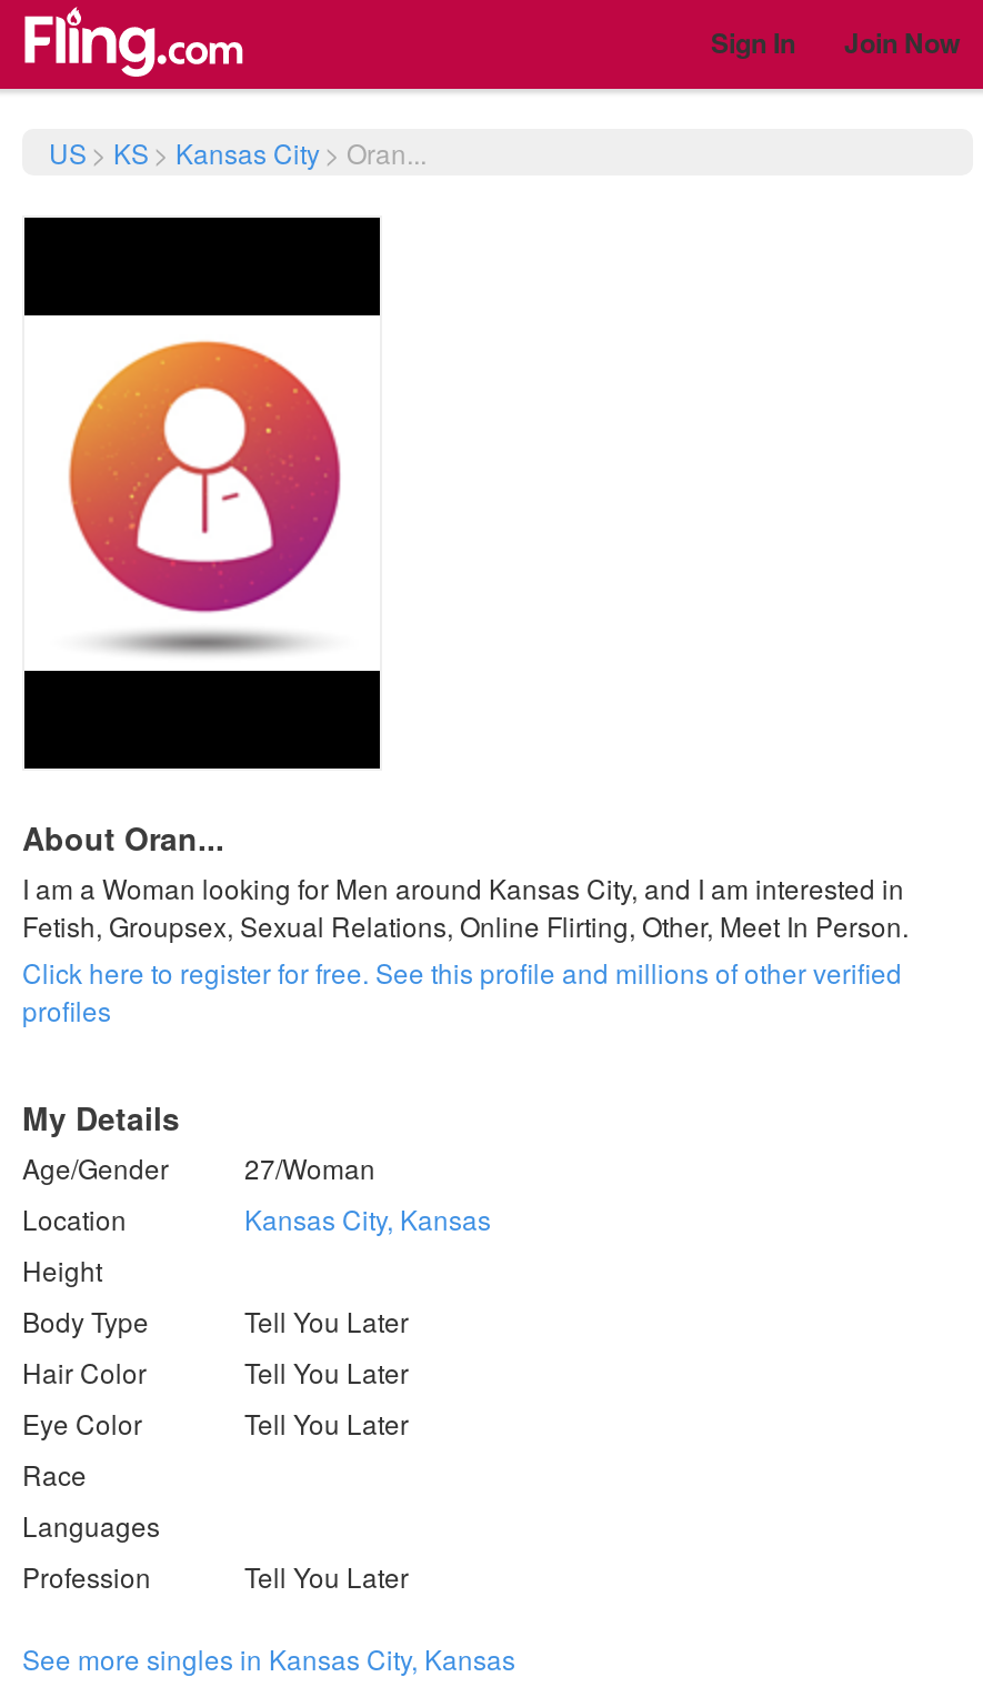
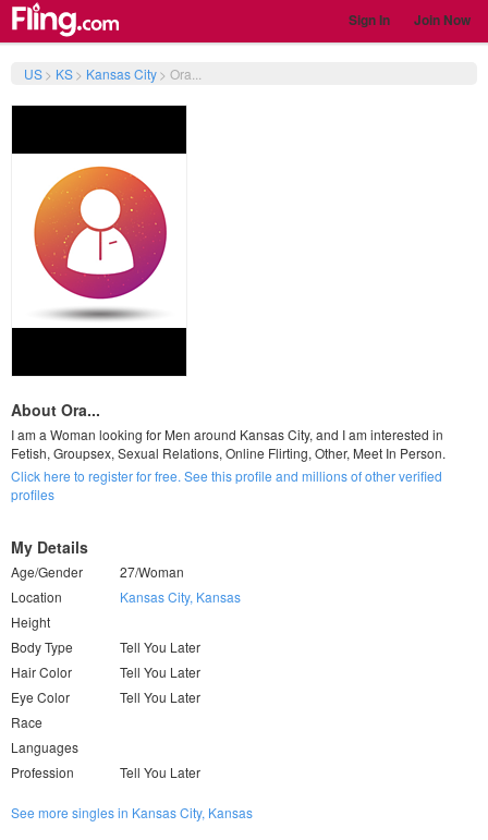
- US > KS > Kansas City > Oran...
+ US > KS > Kansas City > Ora...

- About Oran...
+ About Ora...
